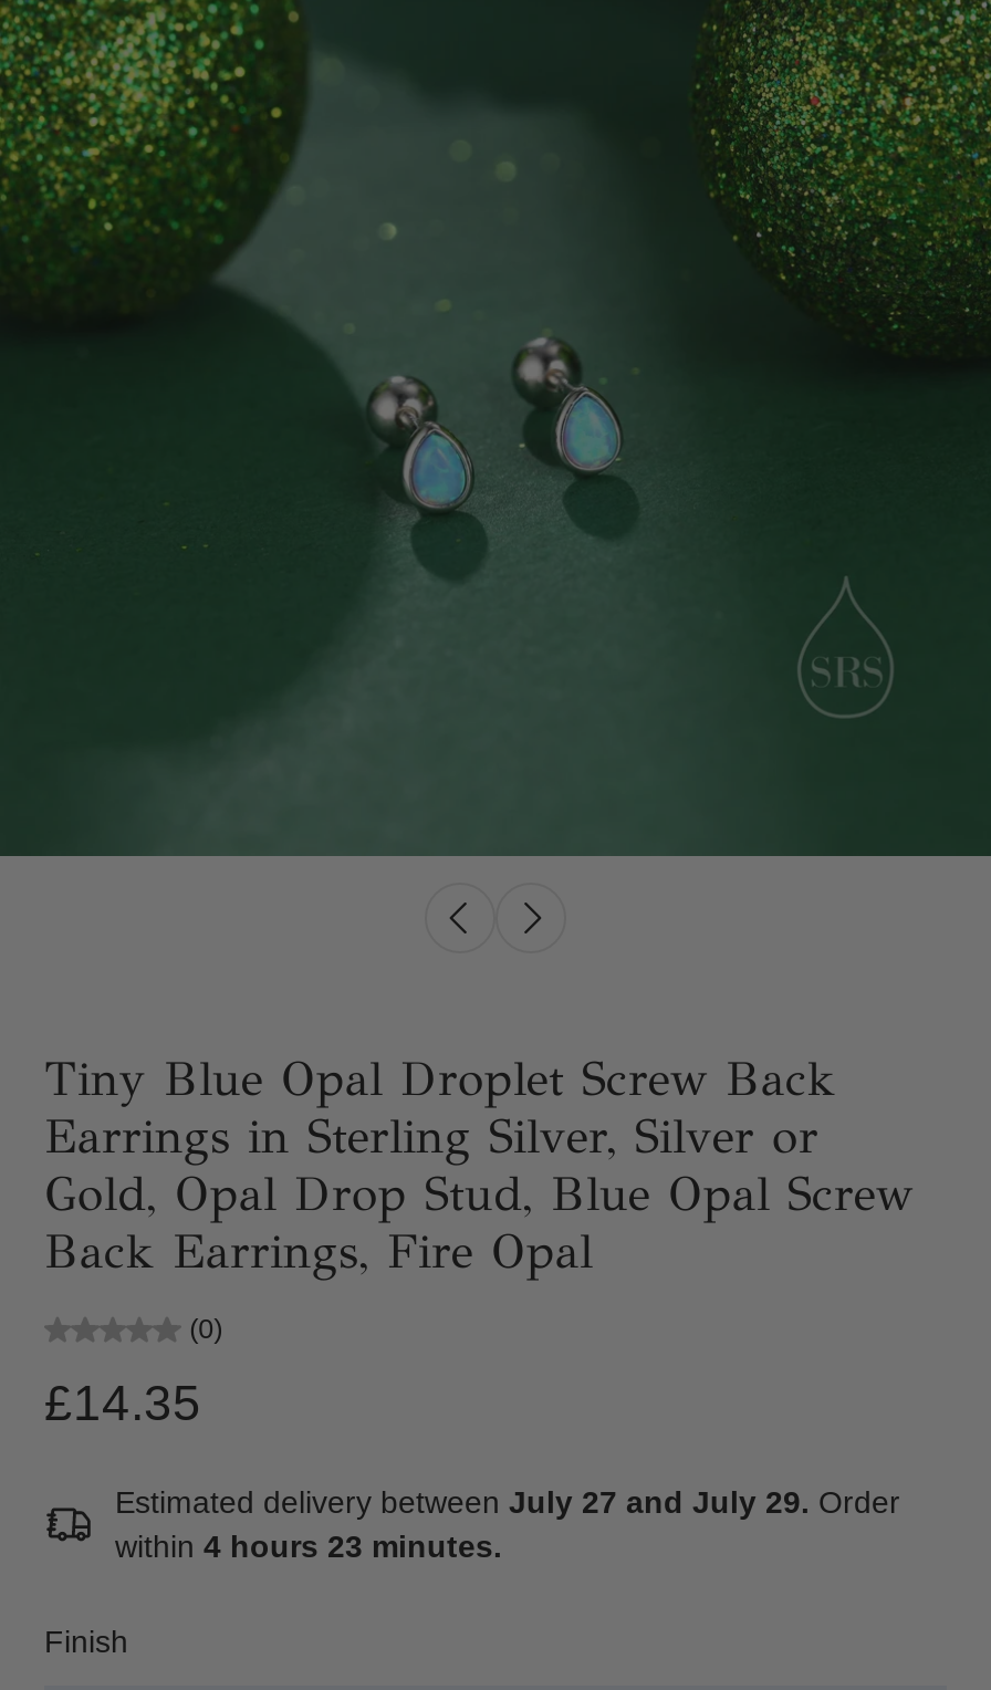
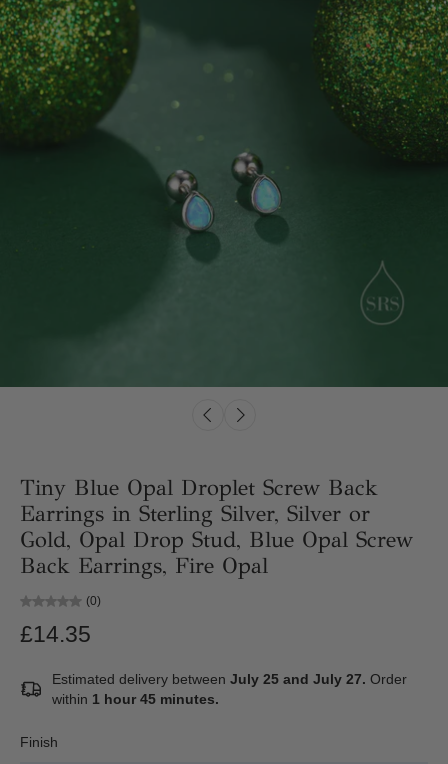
- Estimated delivery between July 27 and July 29. Order
+ Estimated delivery between July 25 and July 27. Order

- within 4 hours 23 minutes.
+ within 1 hour 45 minutes.
